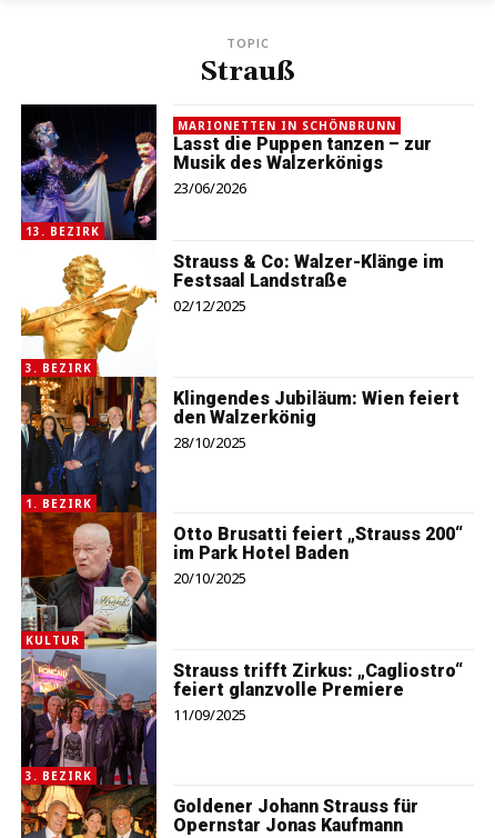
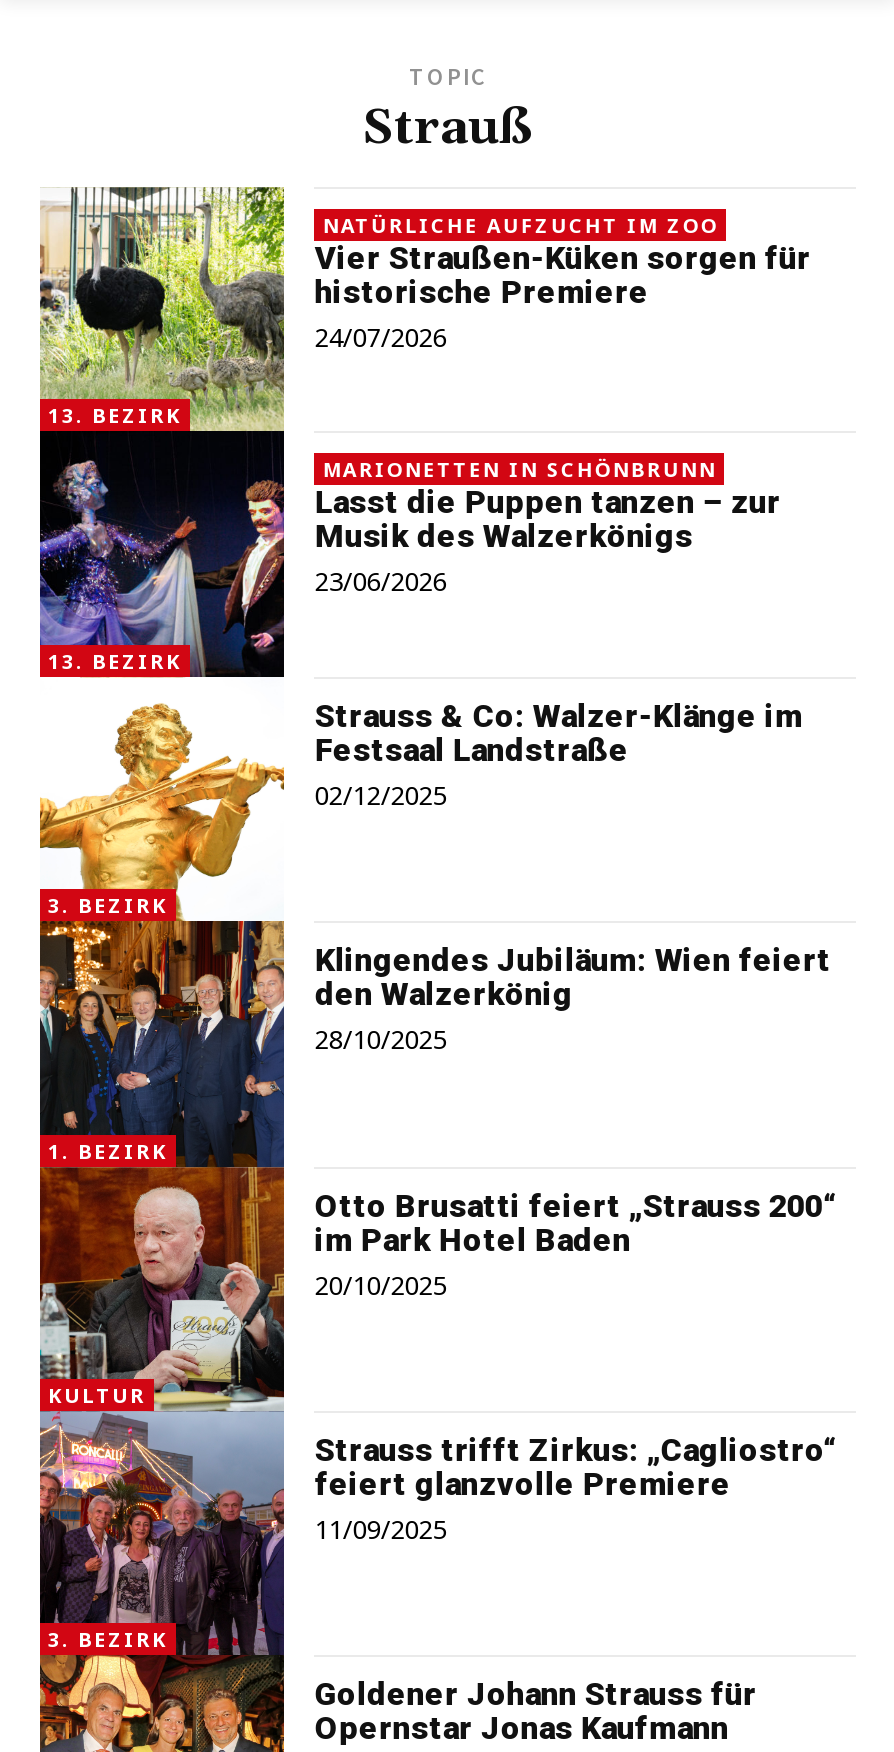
+ [image]
+ 13. BEZIRK

+ NATÜRLICHE AUFZUCHT IM ZOO
+ Vier Straußen-Küken sorgen für
+ historische Premiere
+ 24/07/2026
